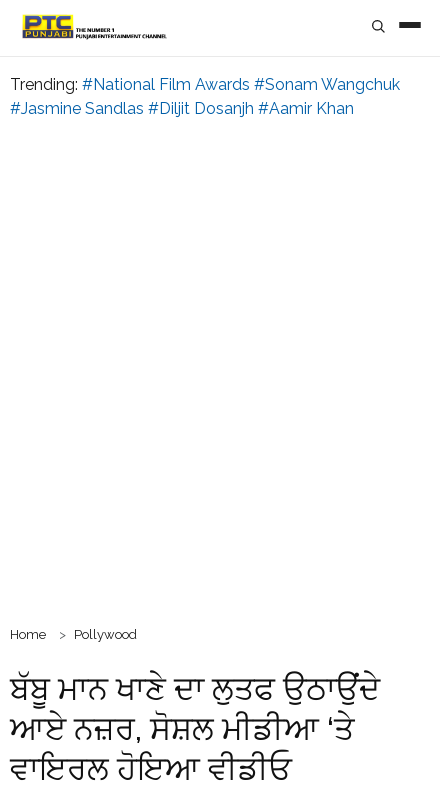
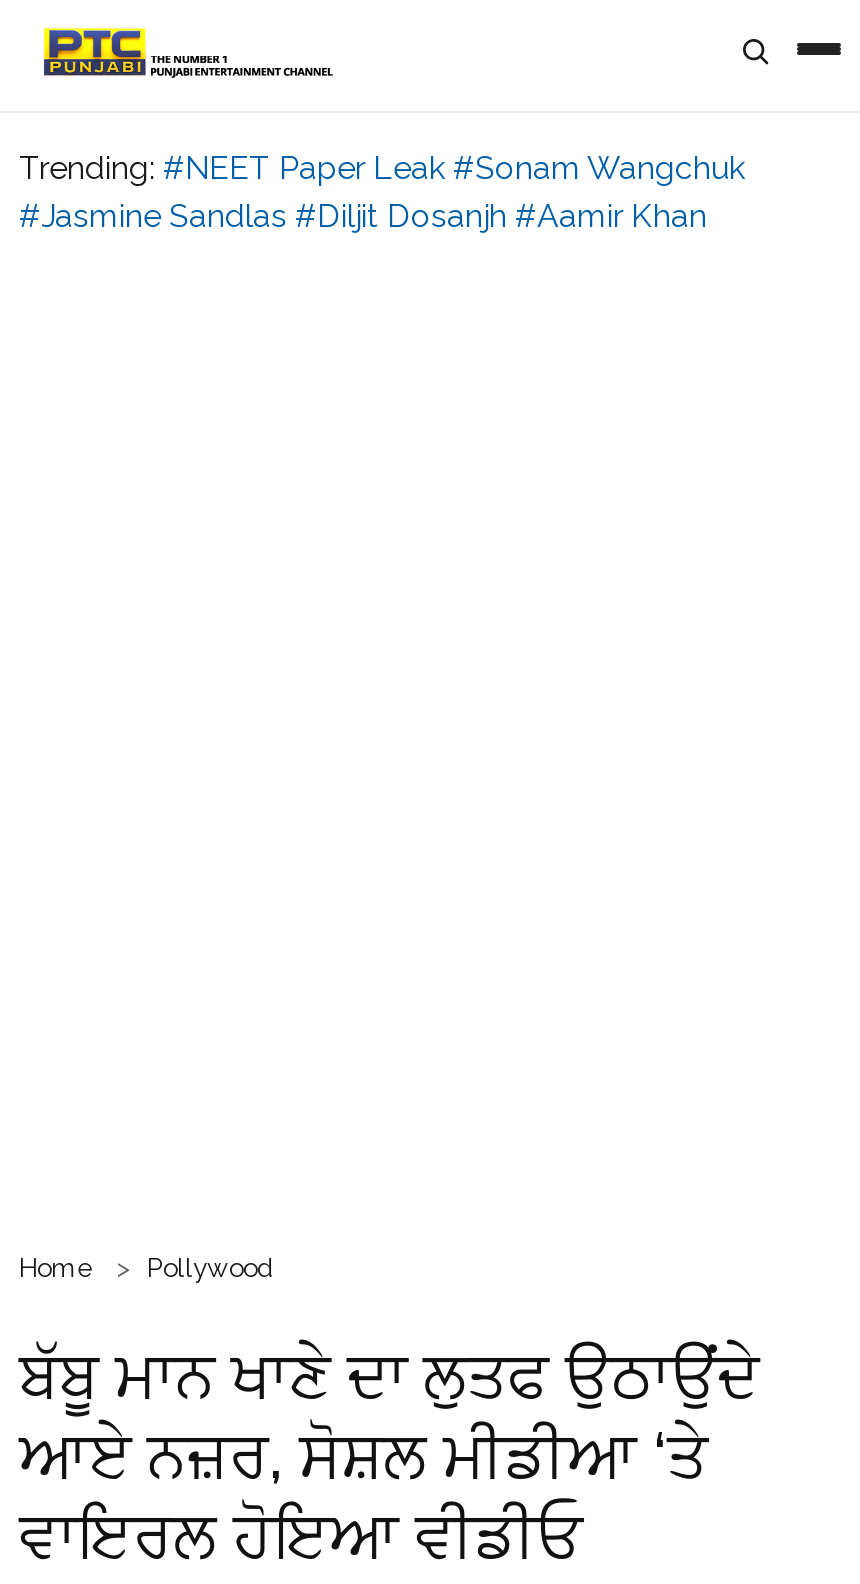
- Trending: #National Film Awards #Sonam Wangchuk
+ Trending: #NEET Paper Leak #Sonam Wangchuk
